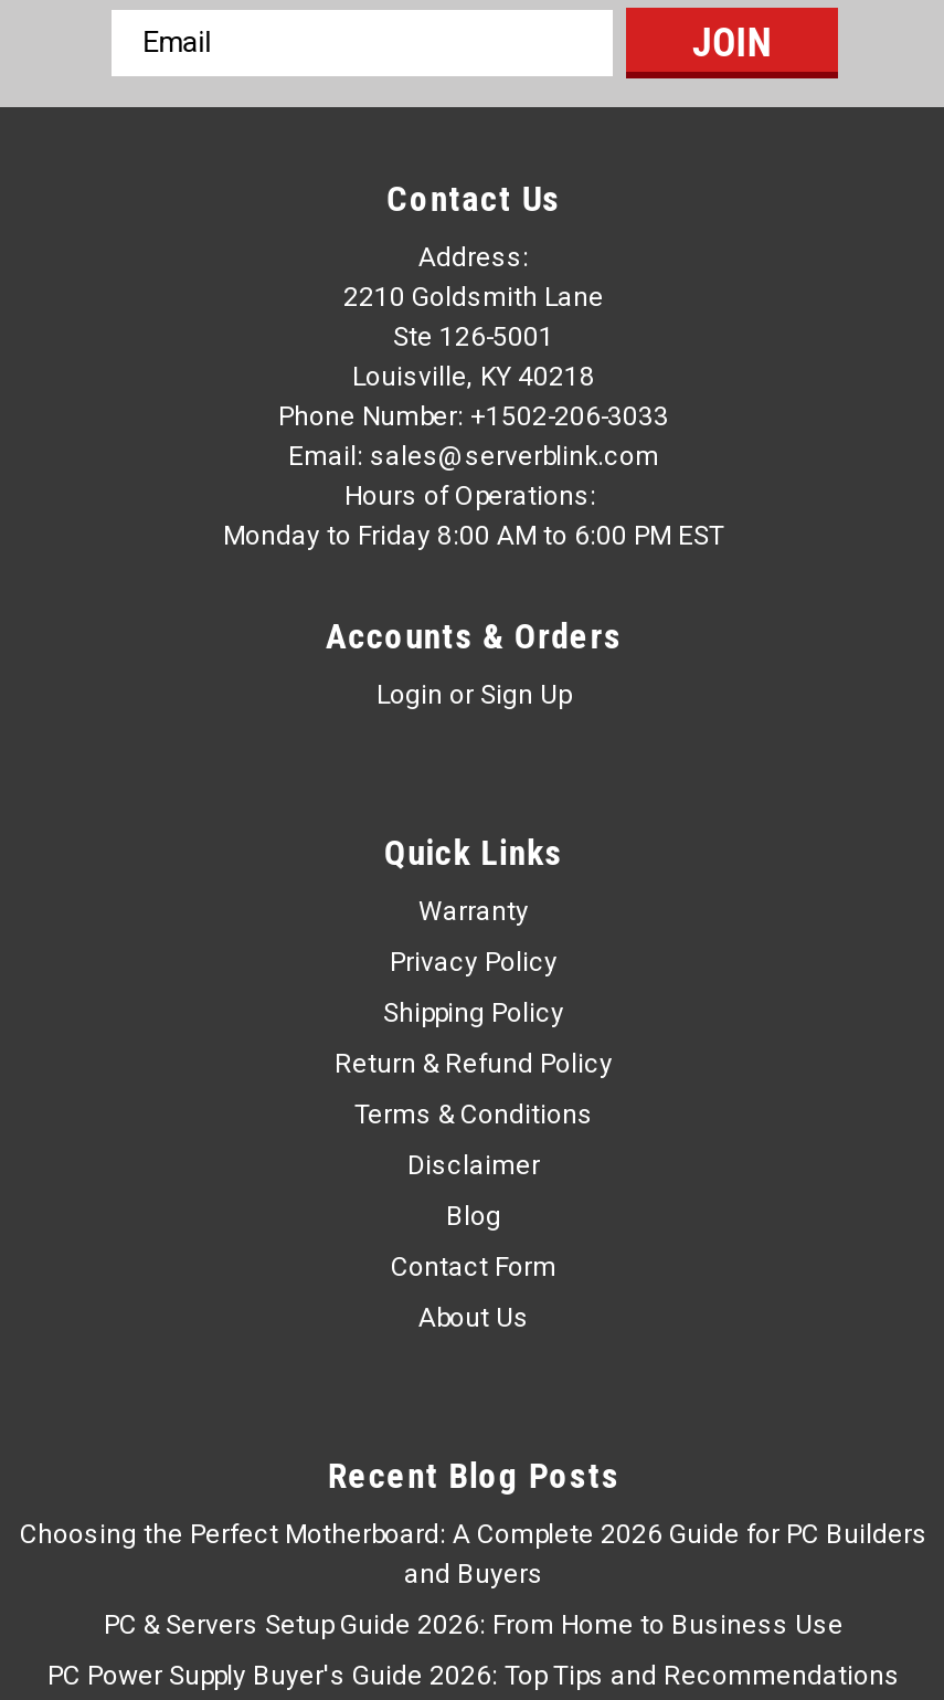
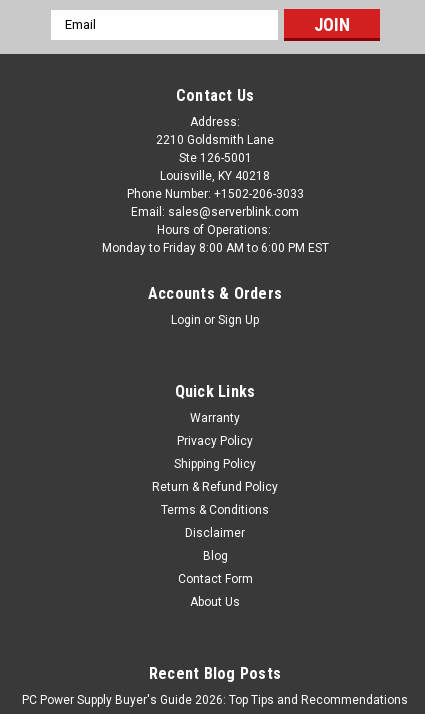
- Choosing the Perfect Motherboard: A Complete 2026 Guide for PC Builders
- and Buyers
- PC & Servers Setup Guide 2026: From Home to Business Use
